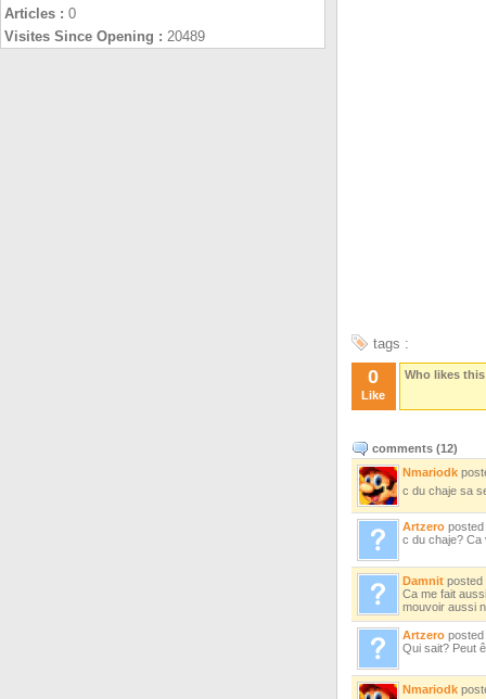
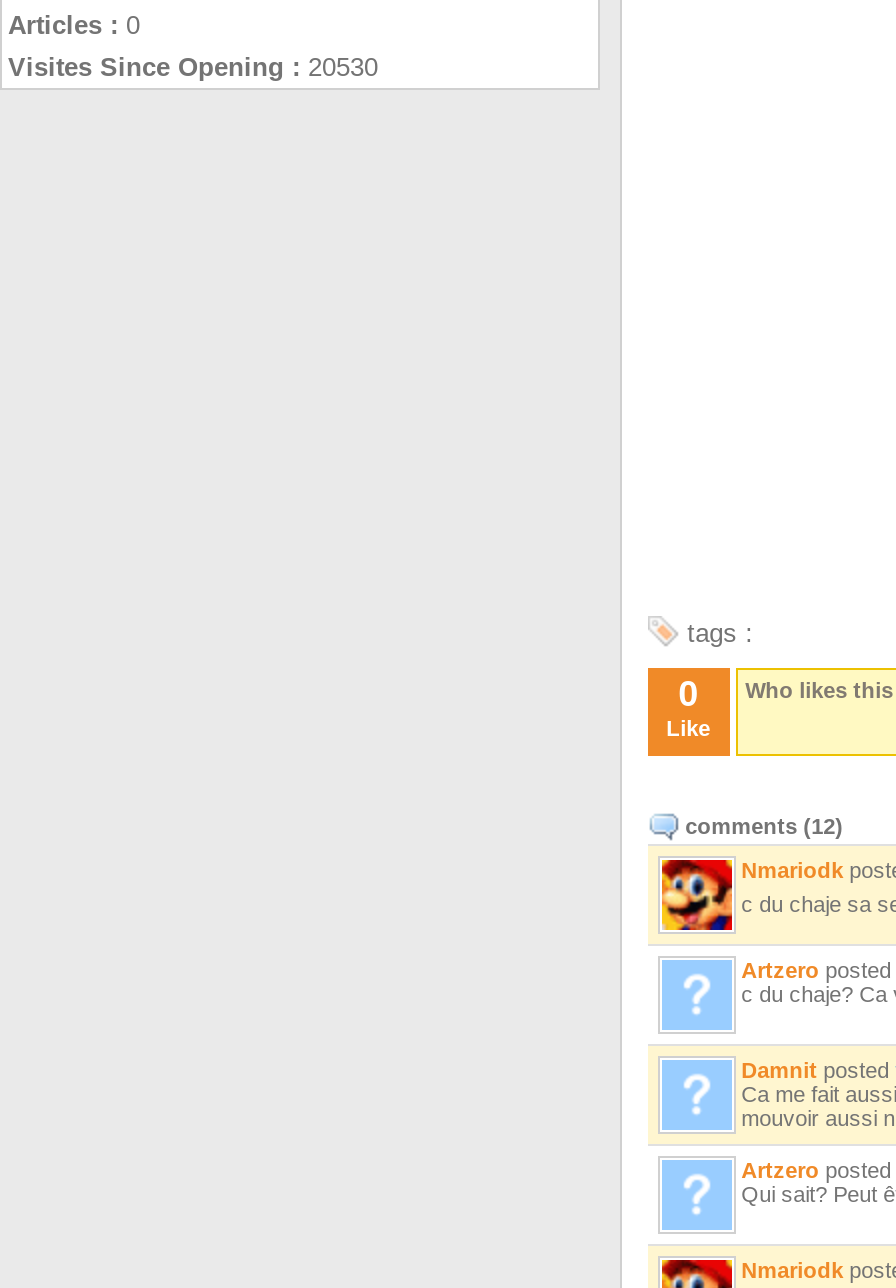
- Visites Since Opening : 20489
+ Visites Since Opening : 20530
